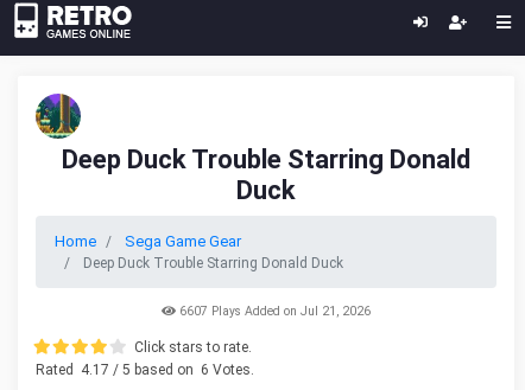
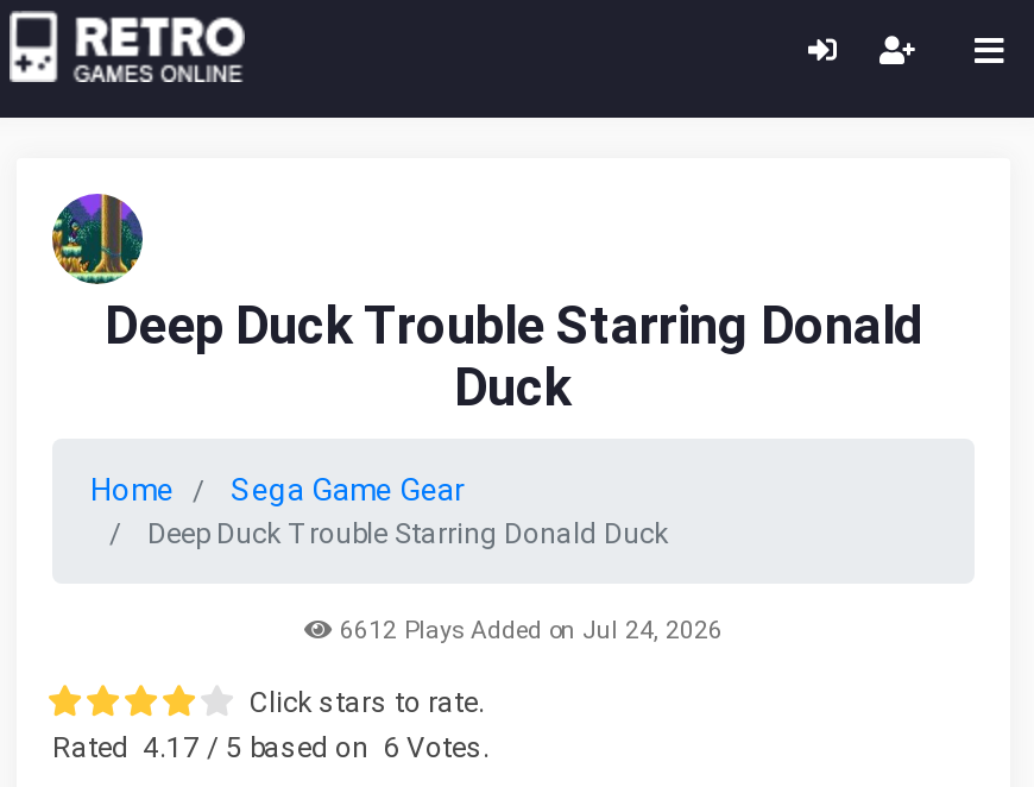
- 6607 Plays Added on Jul 21, 2026
+ 6612 Plays Added on Jul 24, 2026
